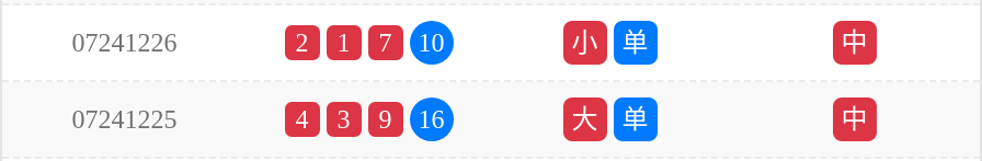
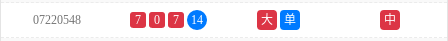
- 07241226
- 2
- 1
+ 07220548

- 10
- 小
- 单
- 中
- 07241225
- 4
- 3
- 9
- 16
+ 0
+ 7
+ 14
